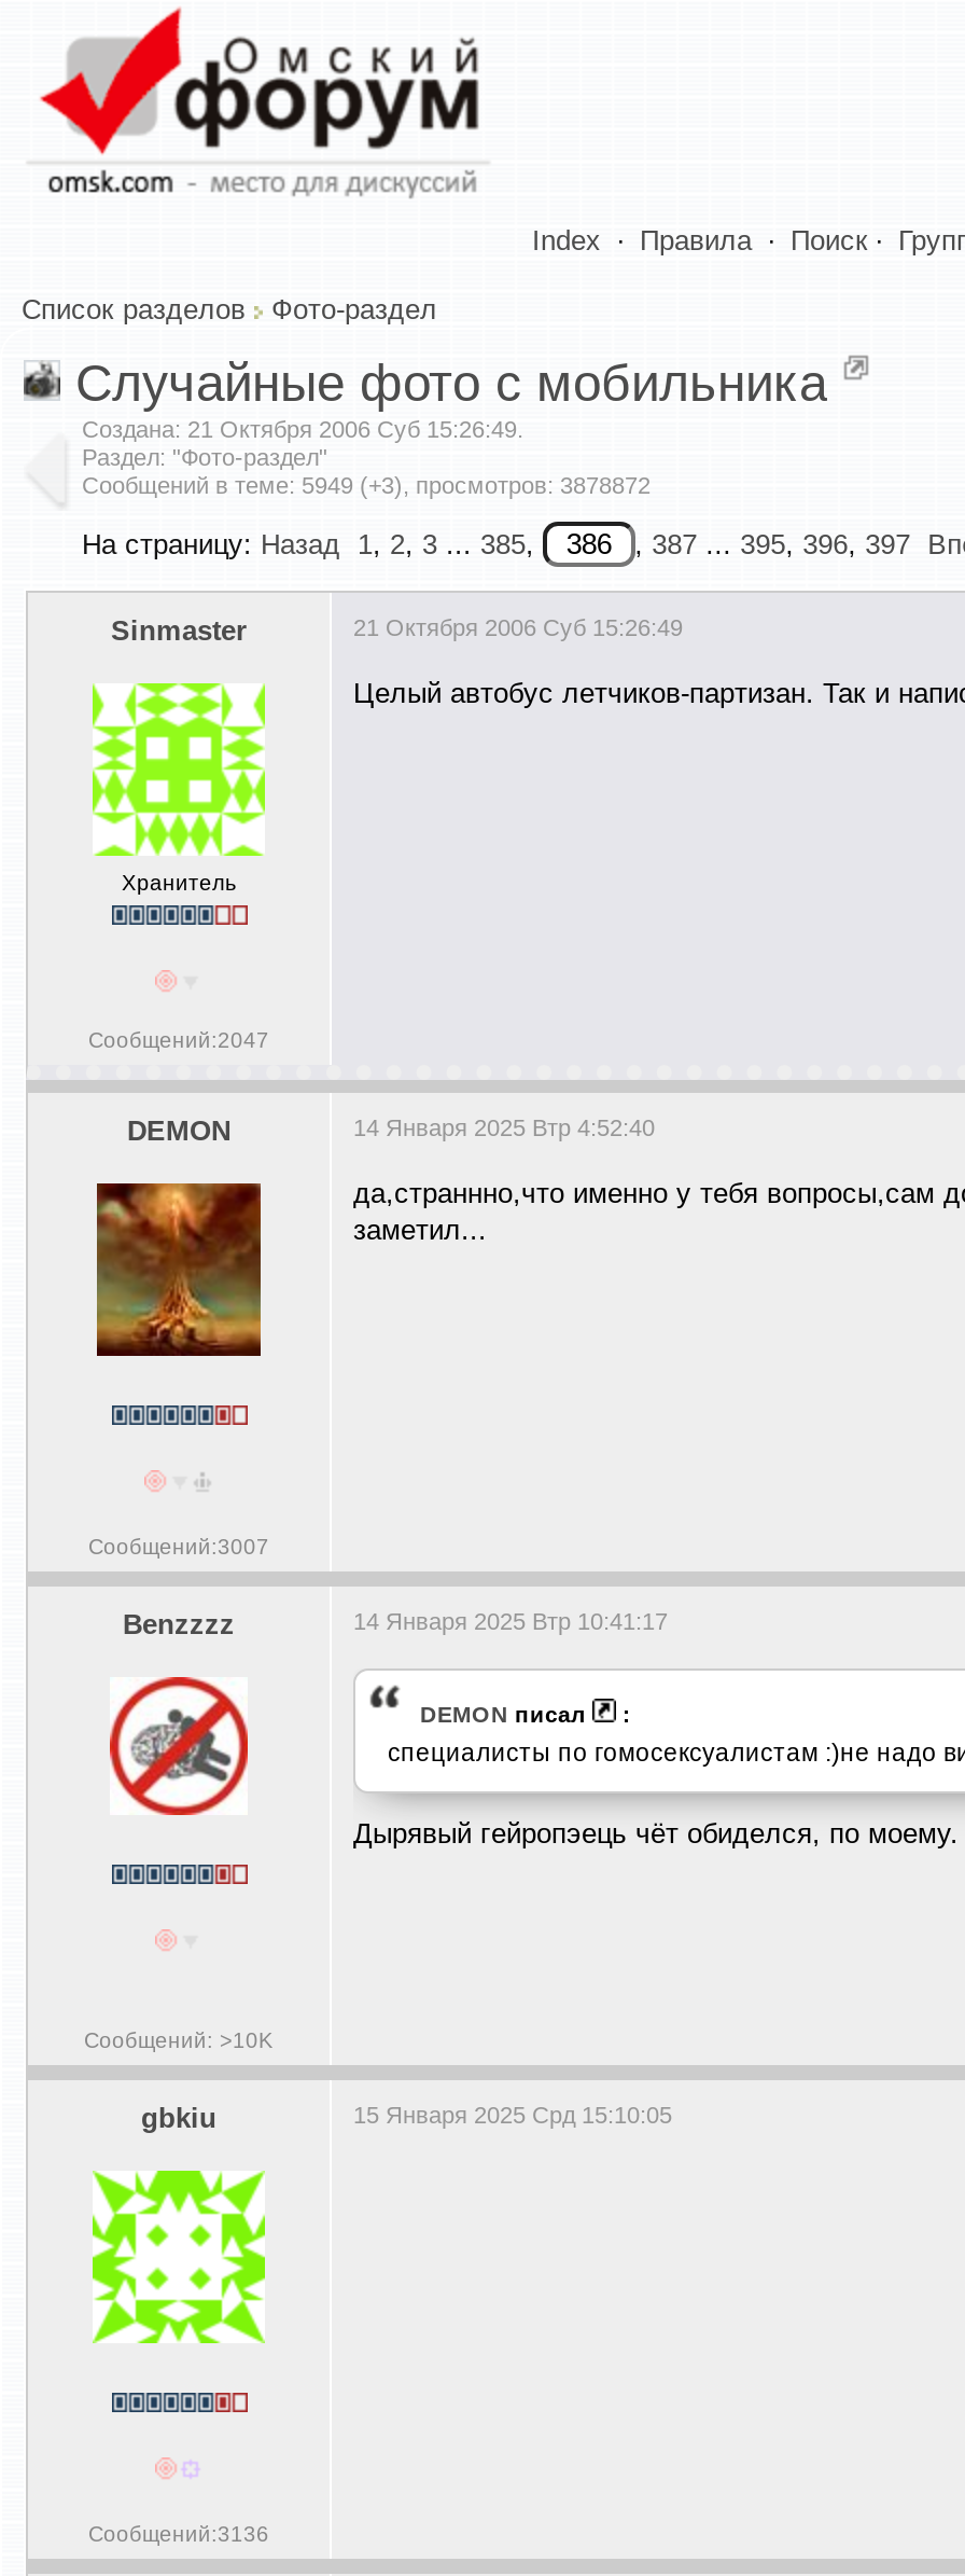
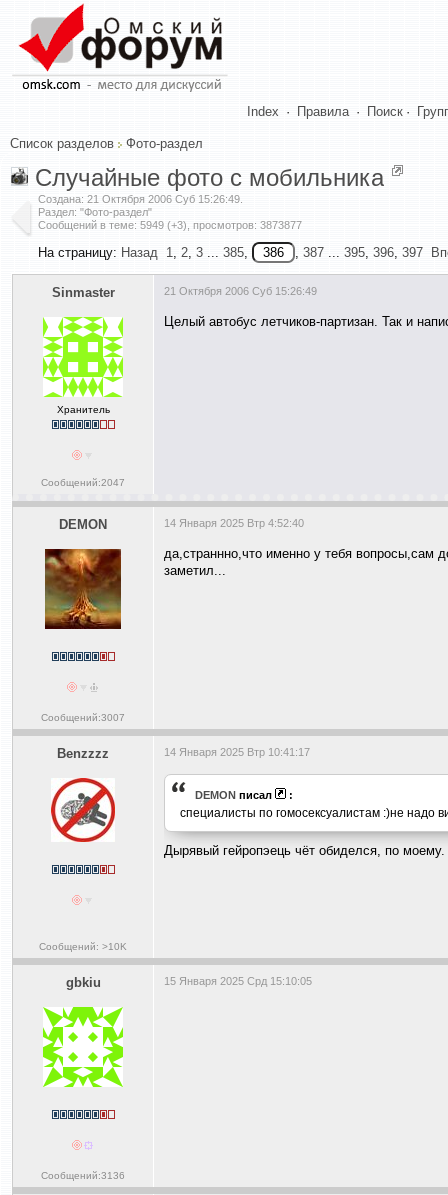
- Сообщений в теме: 5949 (+3), просмотров: 3878872
+ Сообщений в теме: 5949 (+3), просмотров: 3873877
